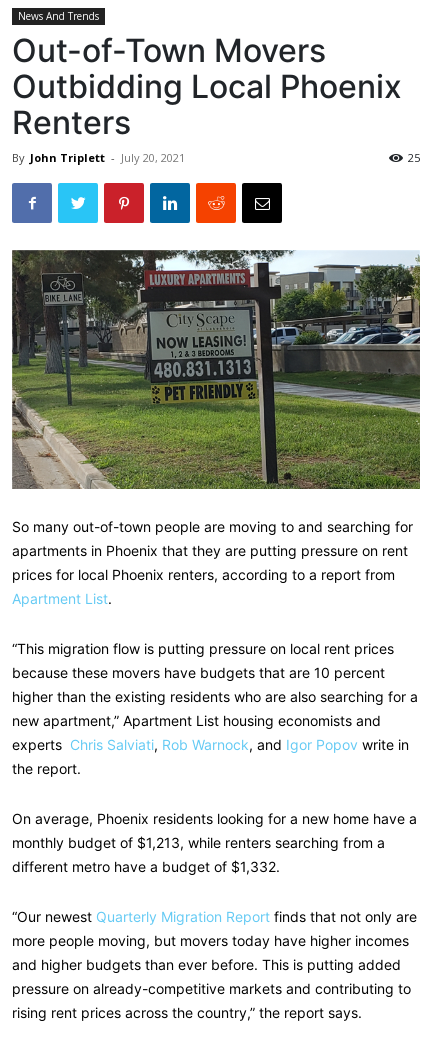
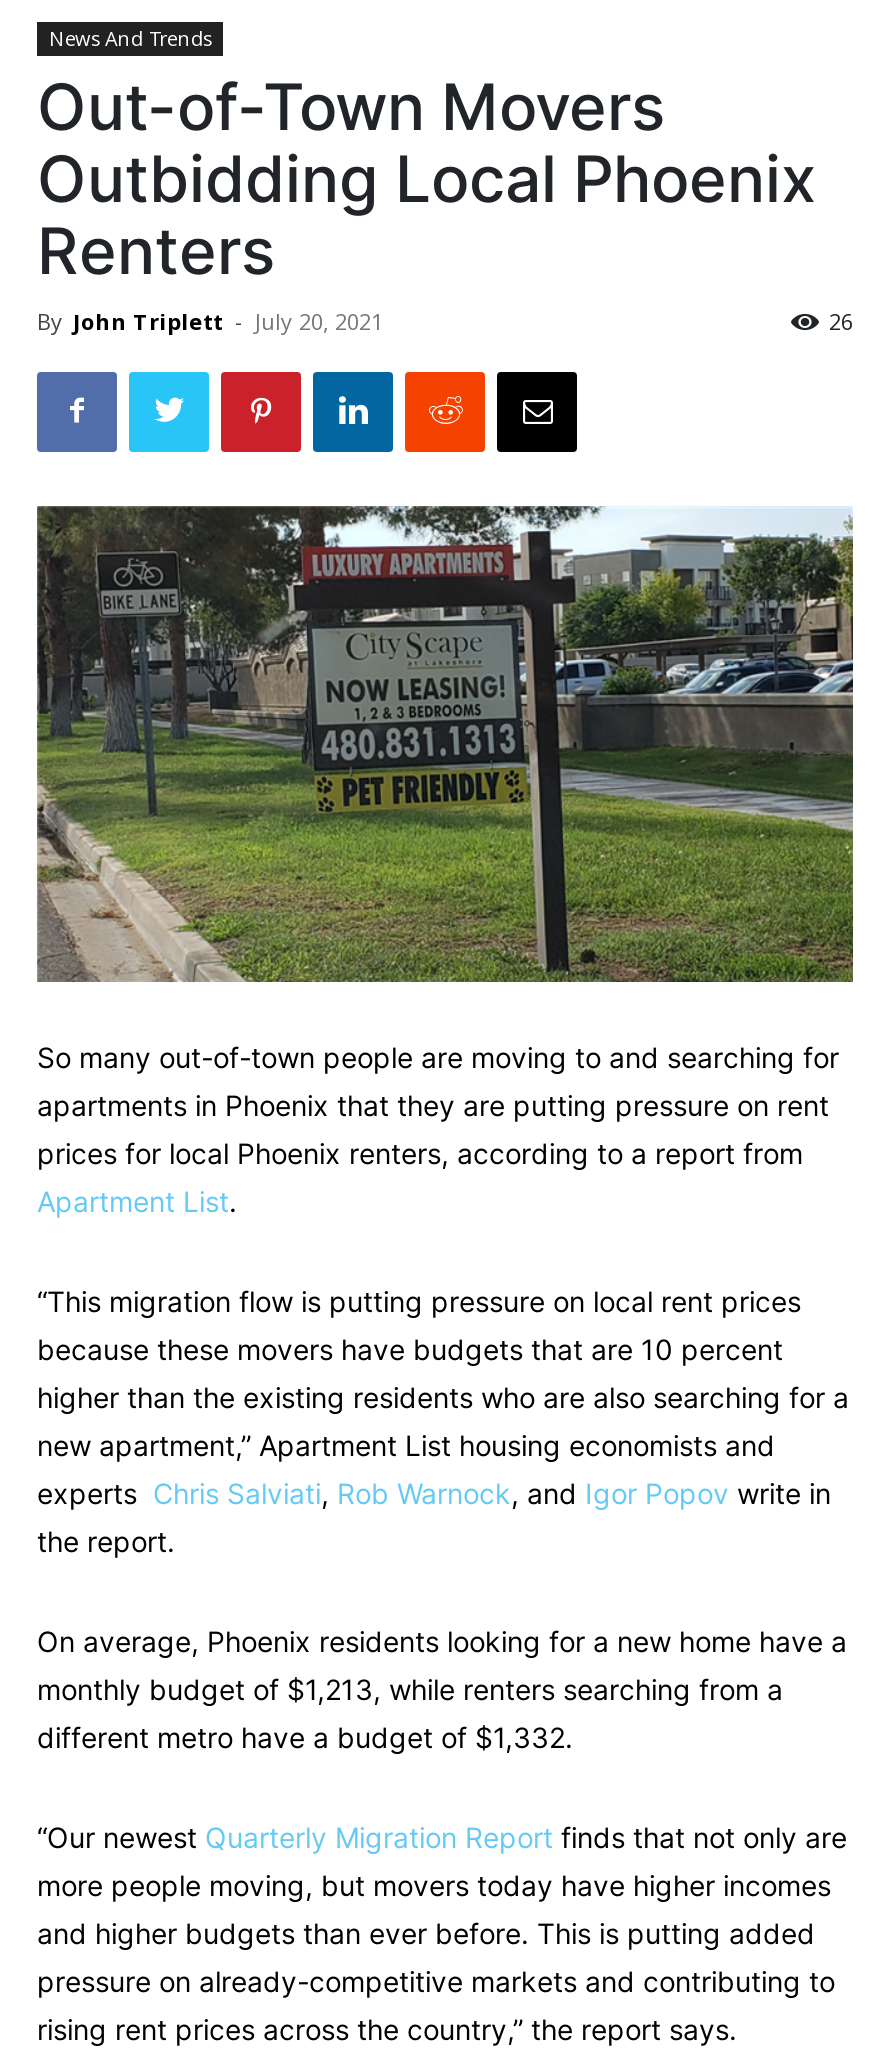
- 25
+ 26
